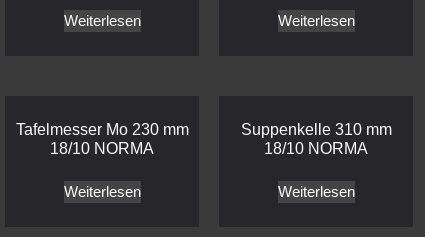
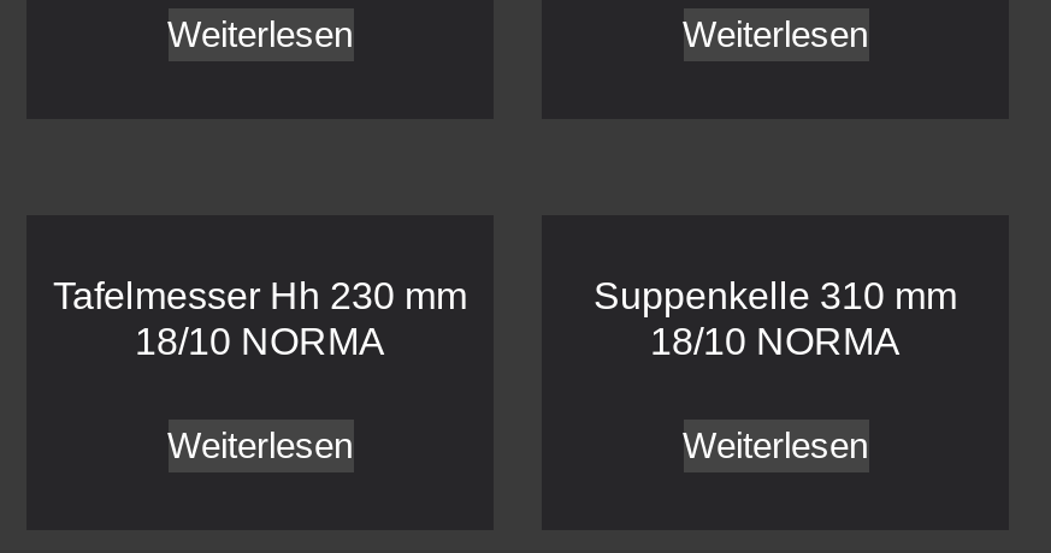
- Tafelmesser Mo 230 mm
+ Tafelmesser Hh 230 mm
